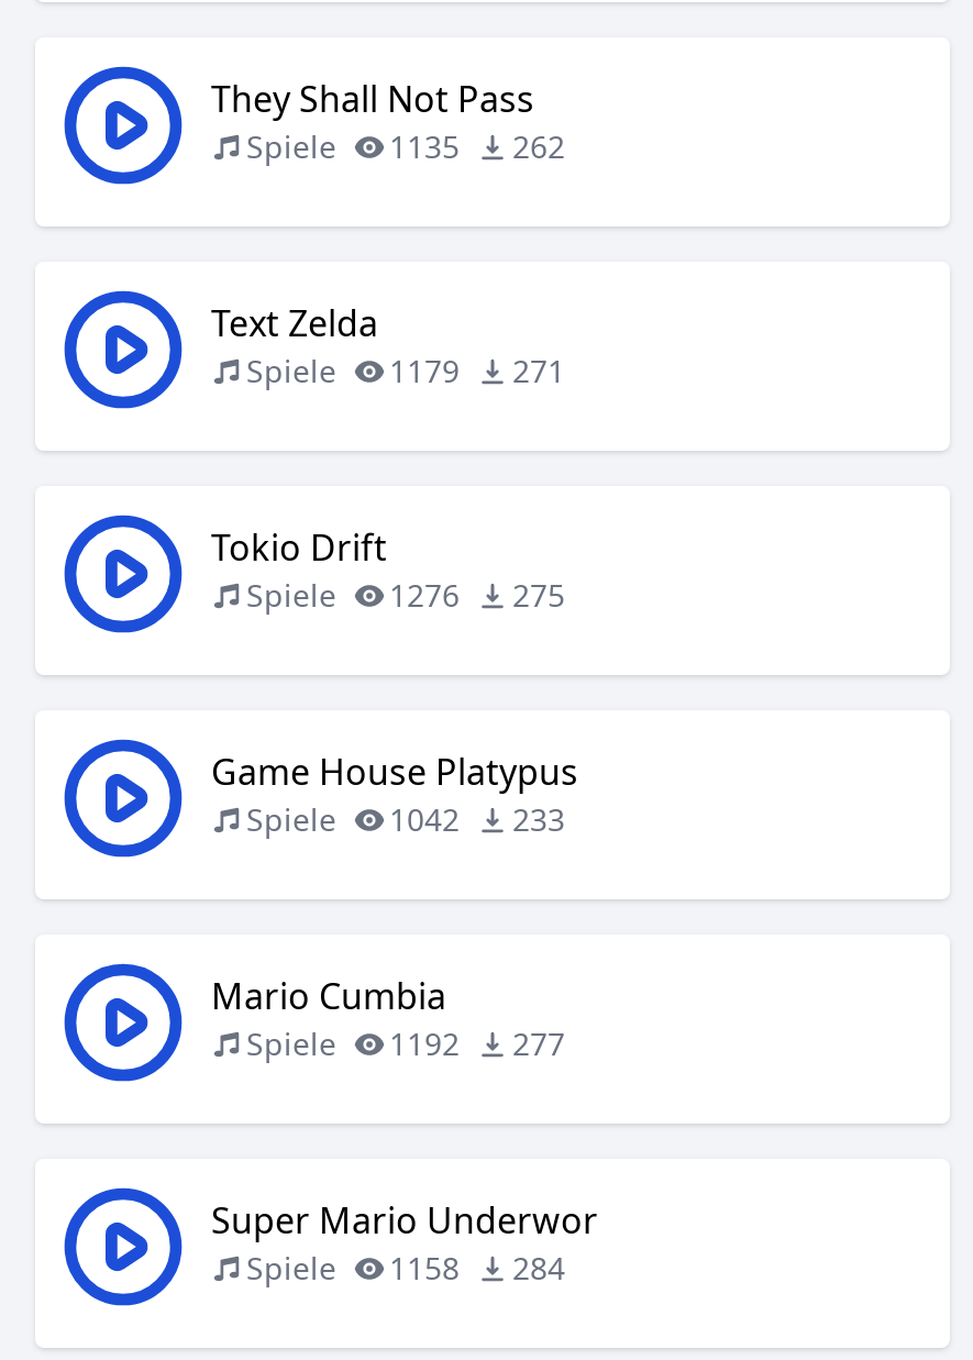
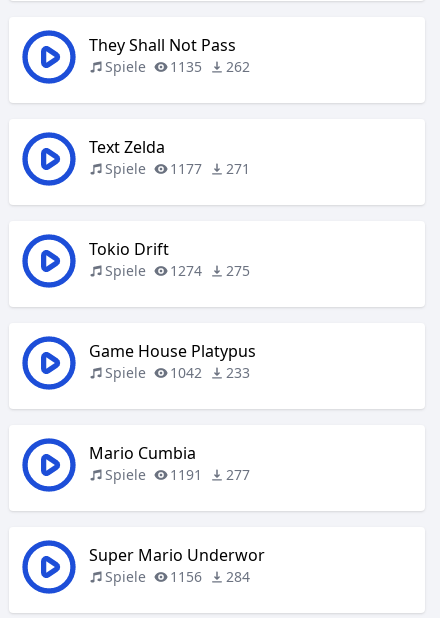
- Spiele 1179 271
+ Spiele 1177 271

- Spiele 1276 275
+ Spiele 1274 275

- Spiele 1192 277
+ Spiele 1191 277

- Spiele 1158 284
+ Spiele 1156 284
